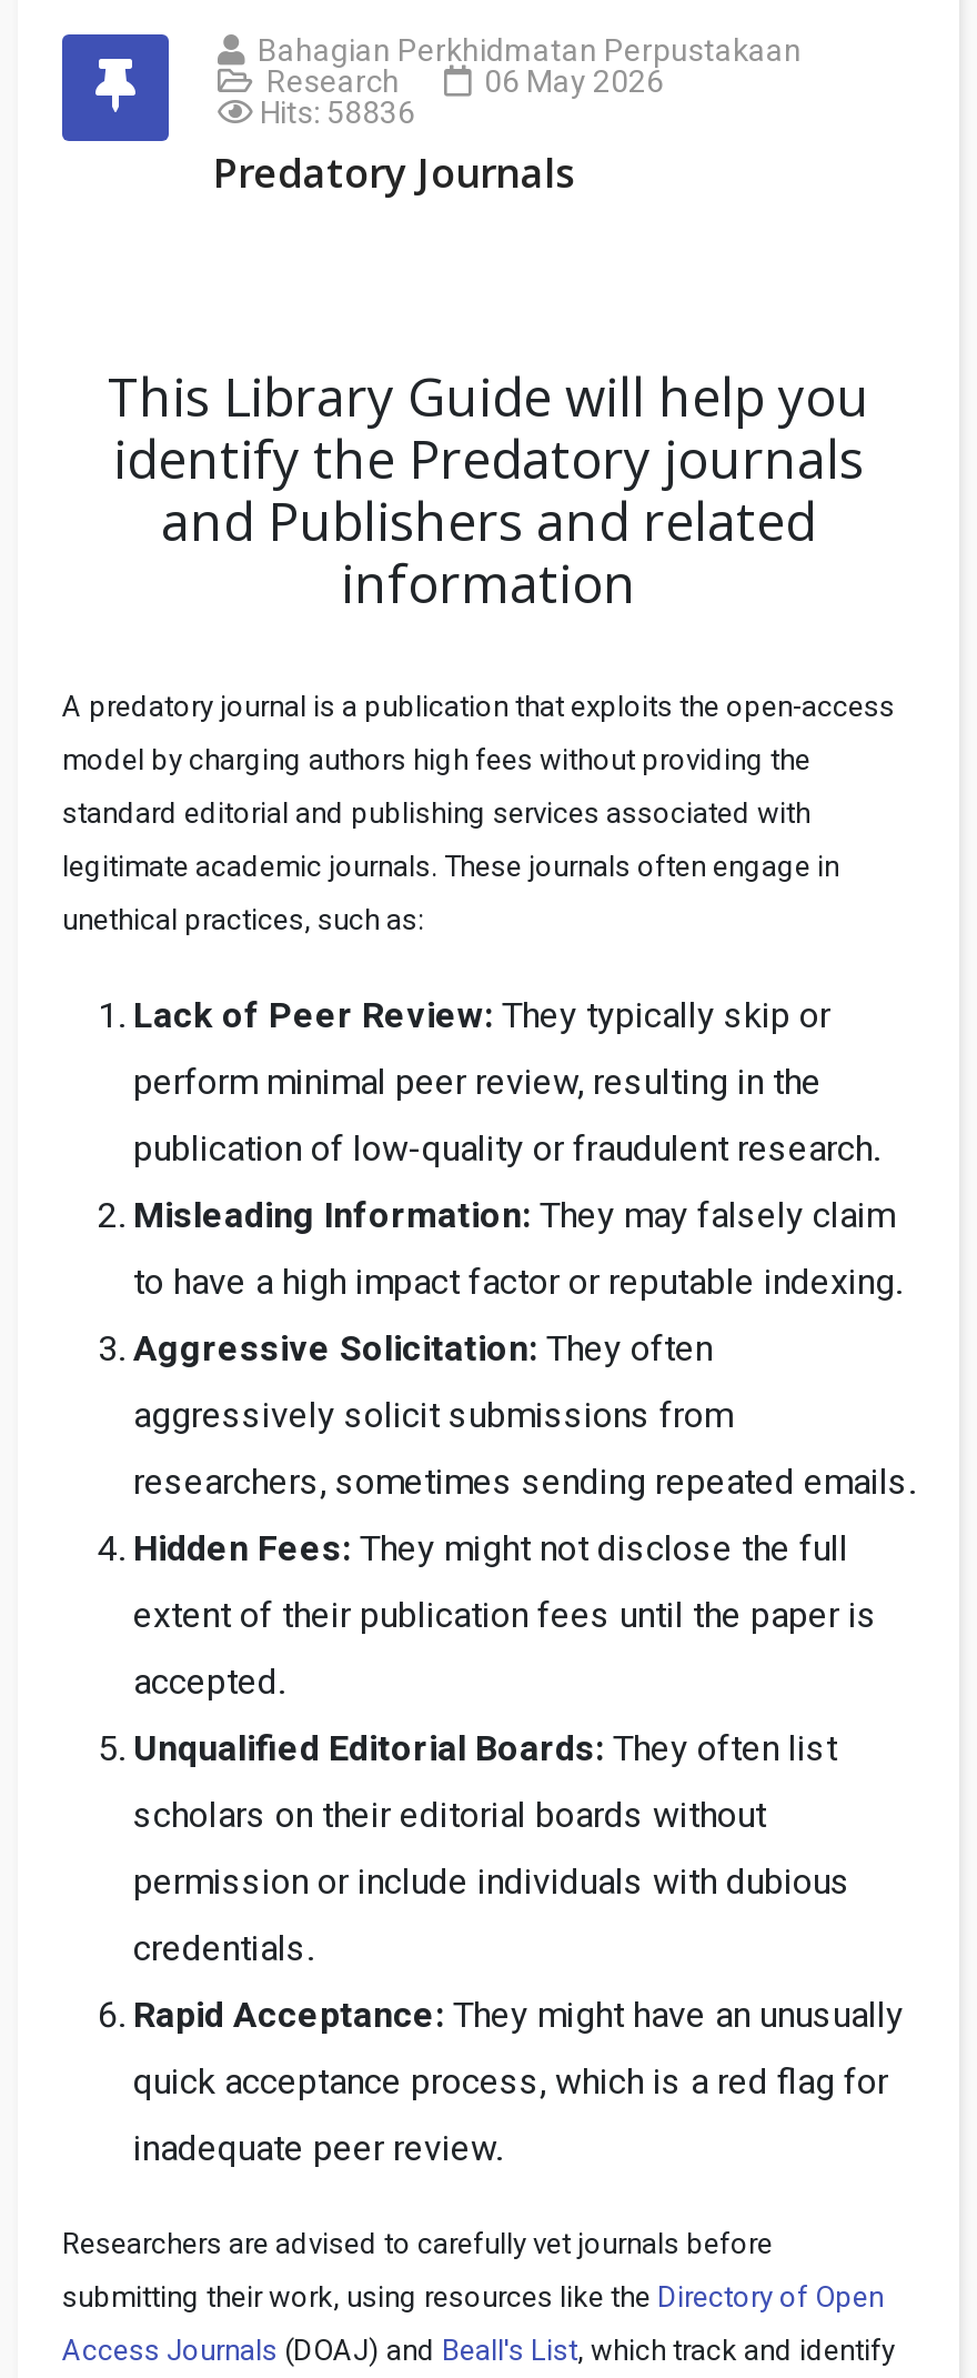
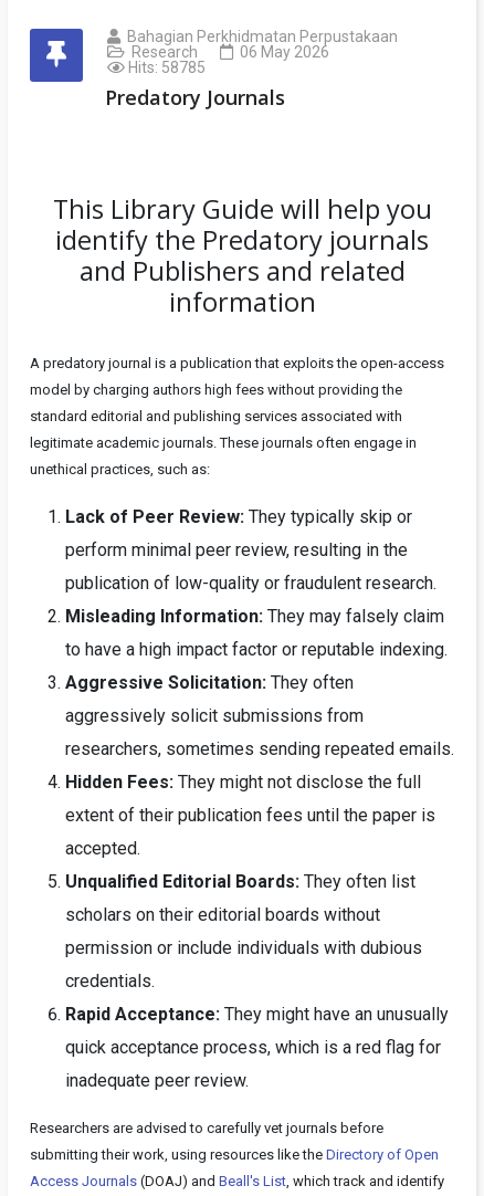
- Hits: 58836
+ Hits: 58785
